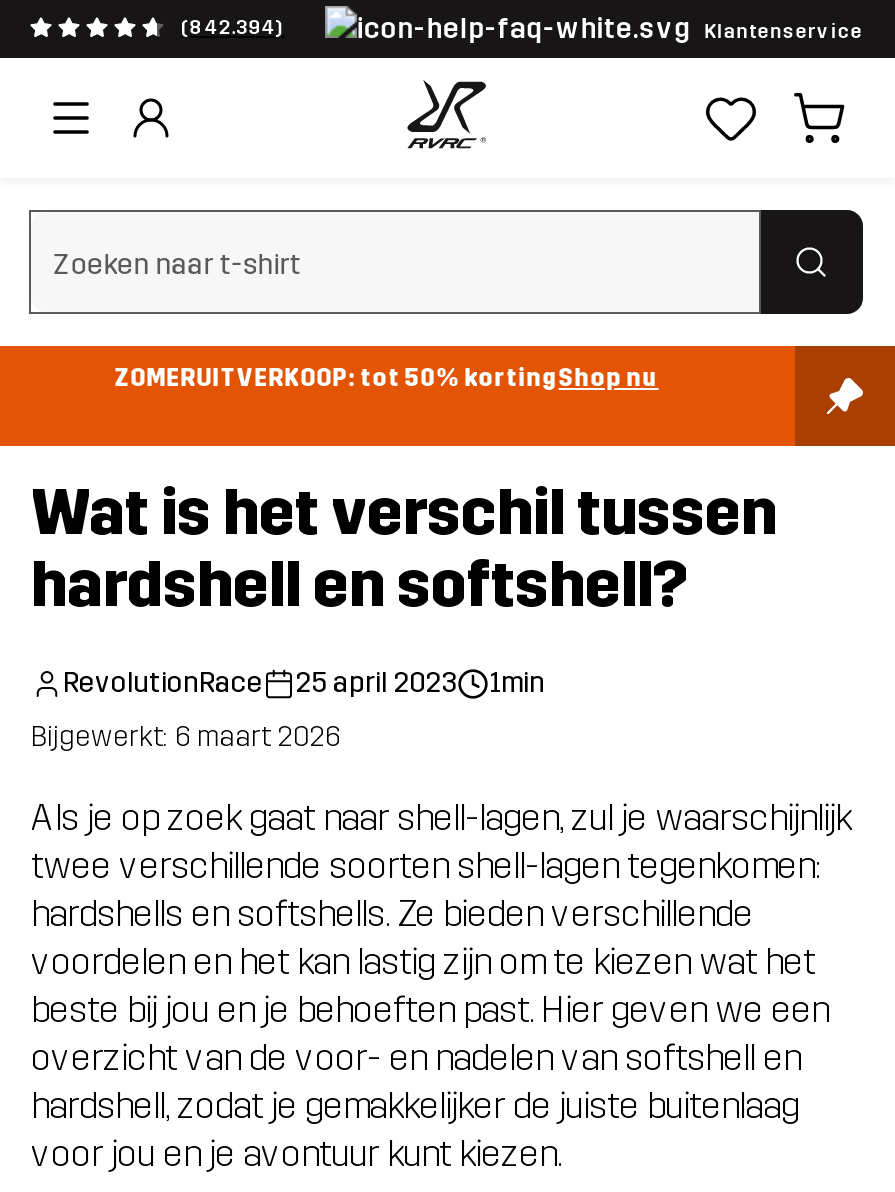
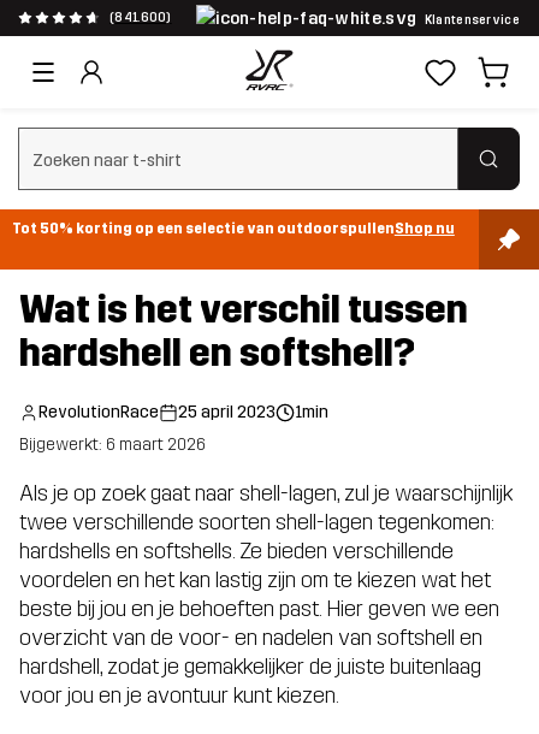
- (842.394)
+ (841.600)

- ZOMERUITVERKOOP: tot 50% kortingShop nu
+ Tot 50% korting op een selectie van outdoorspullenShop nu
